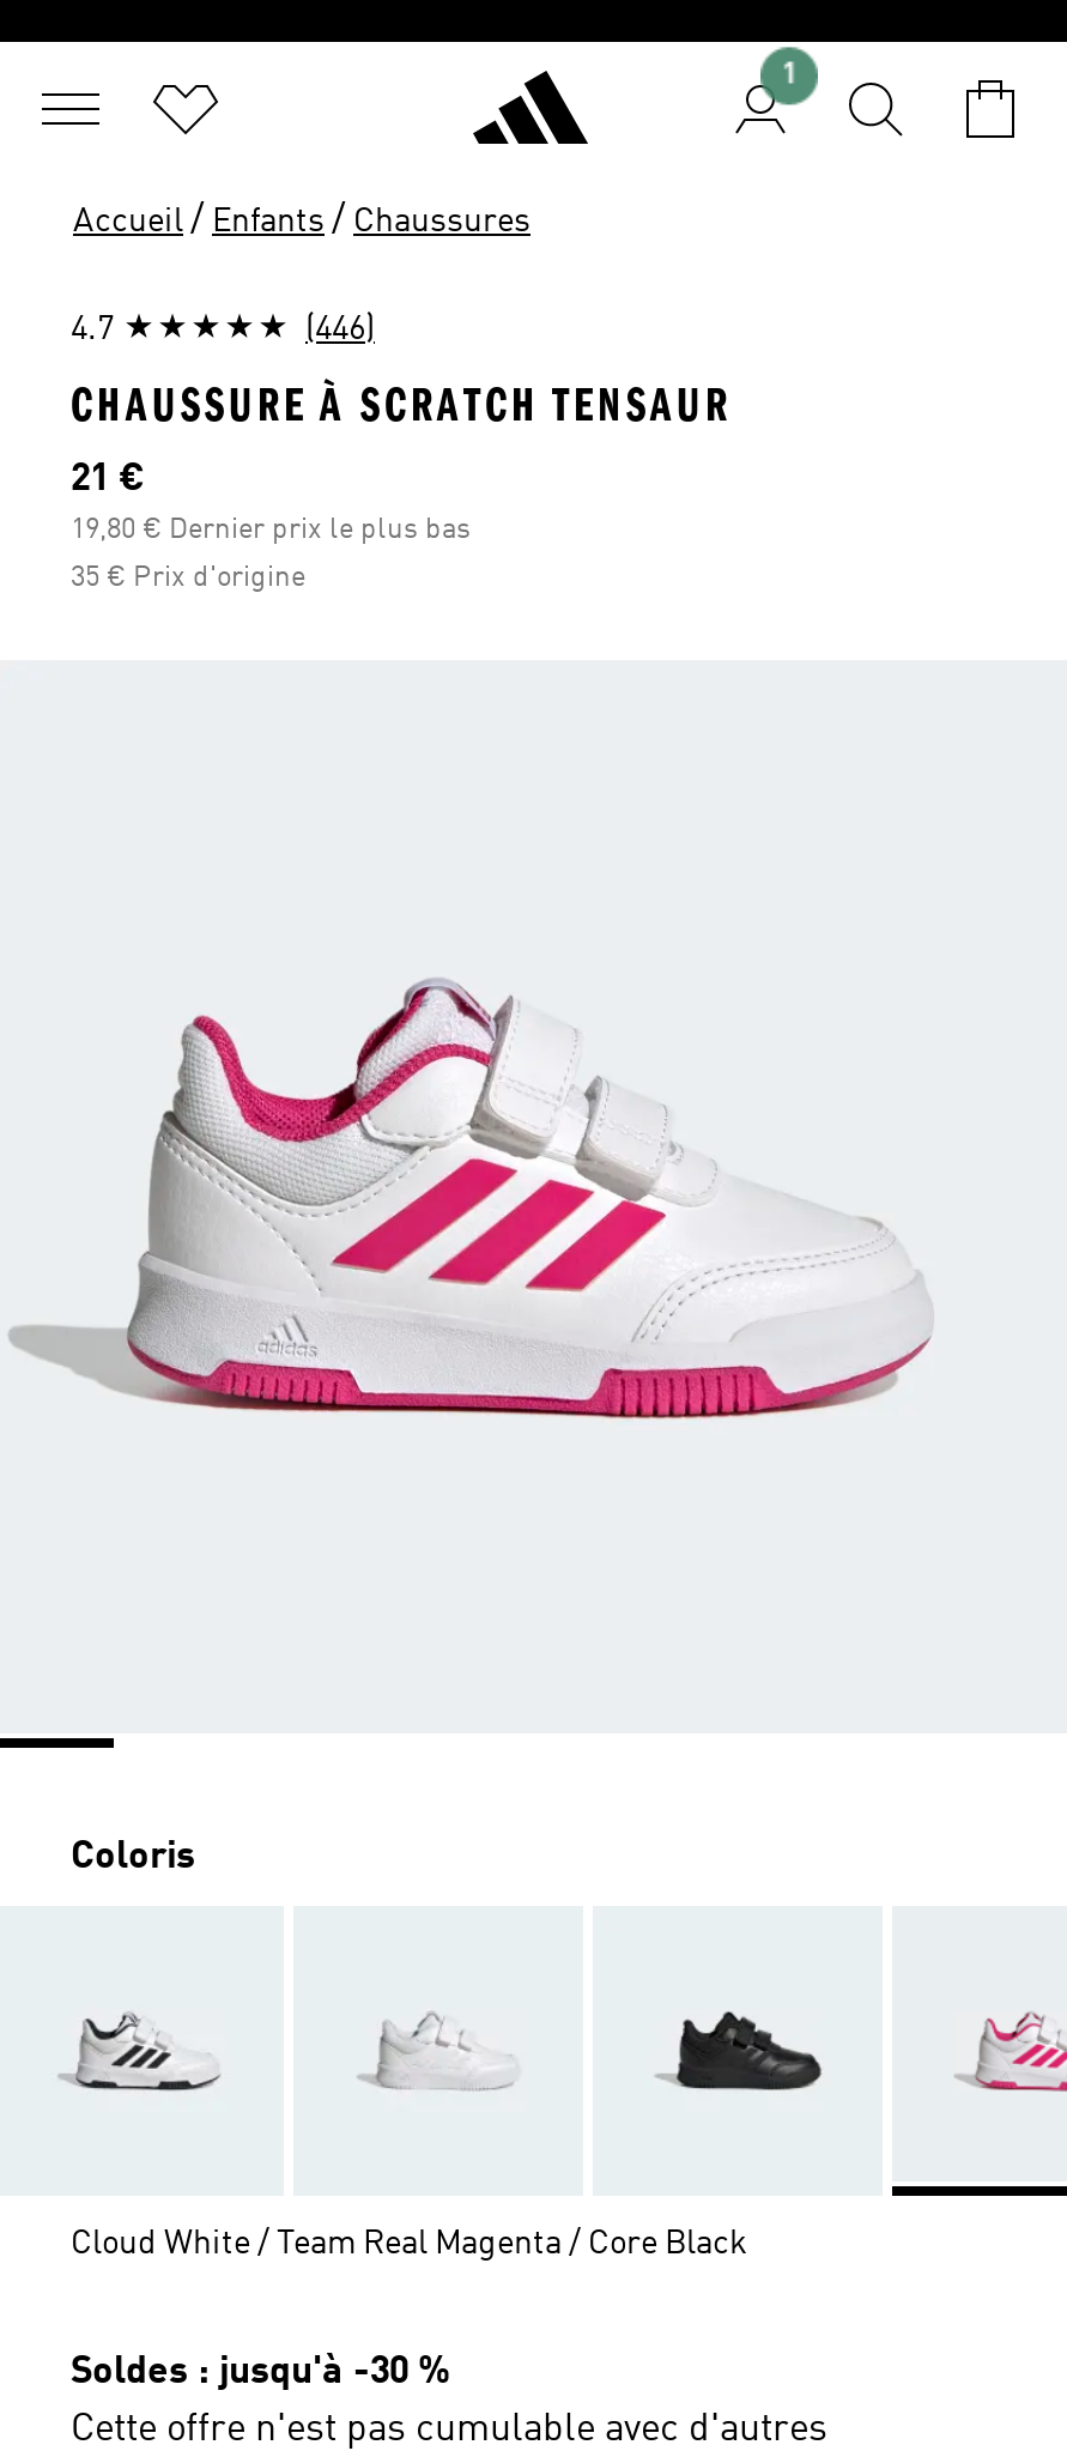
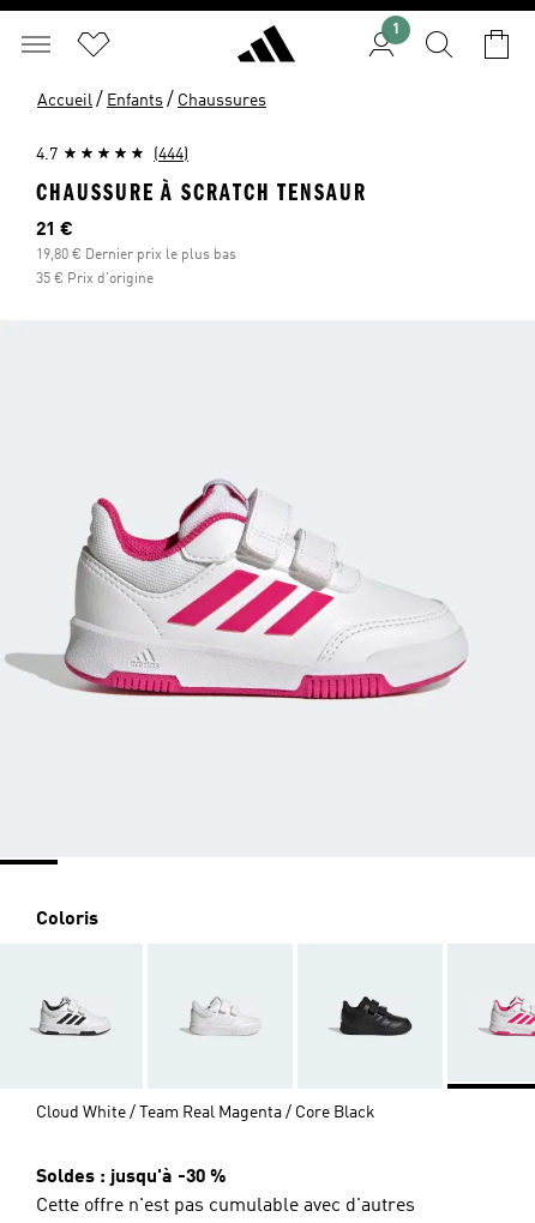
- (446)
+ (444)
